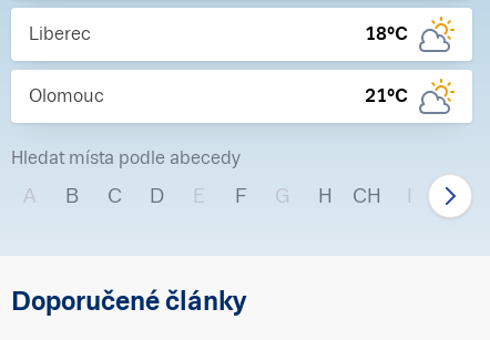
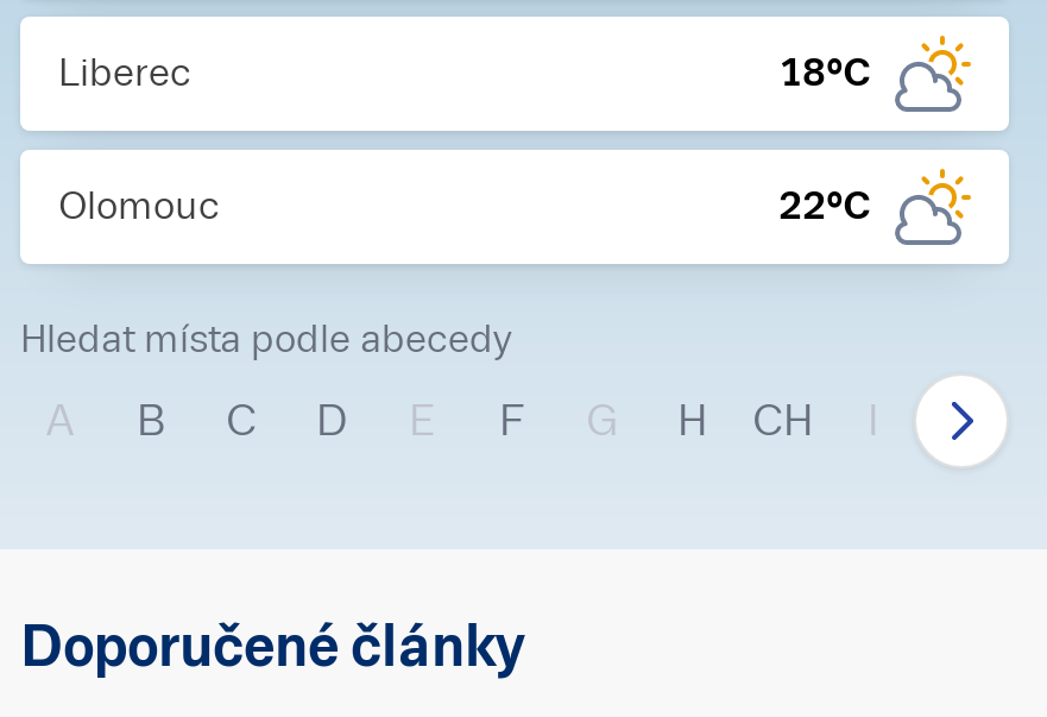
- 21°C
+ 22°C
